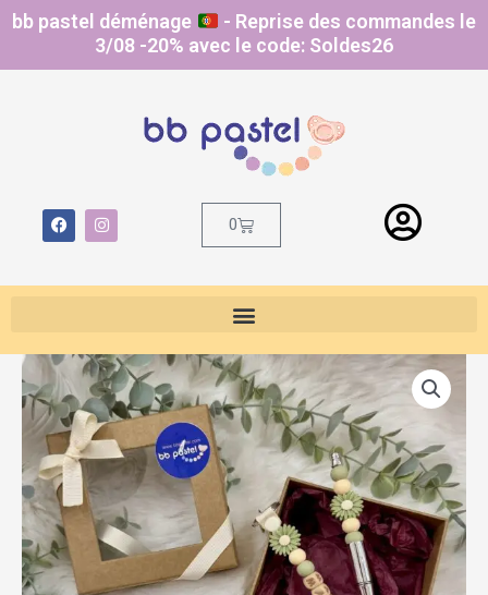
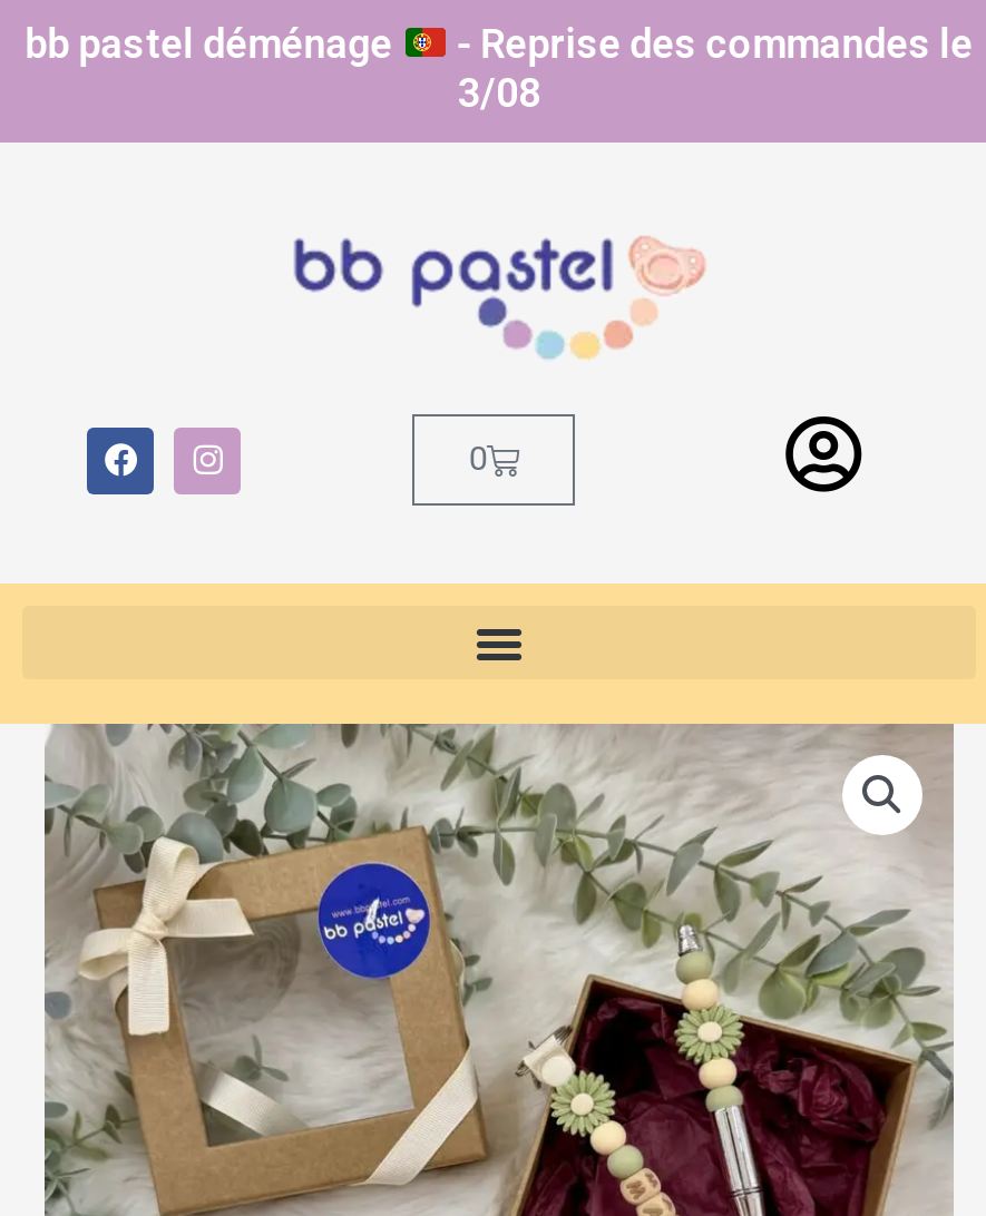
- 3/08 -20% avec le code: Soldes26
+ 3/08
